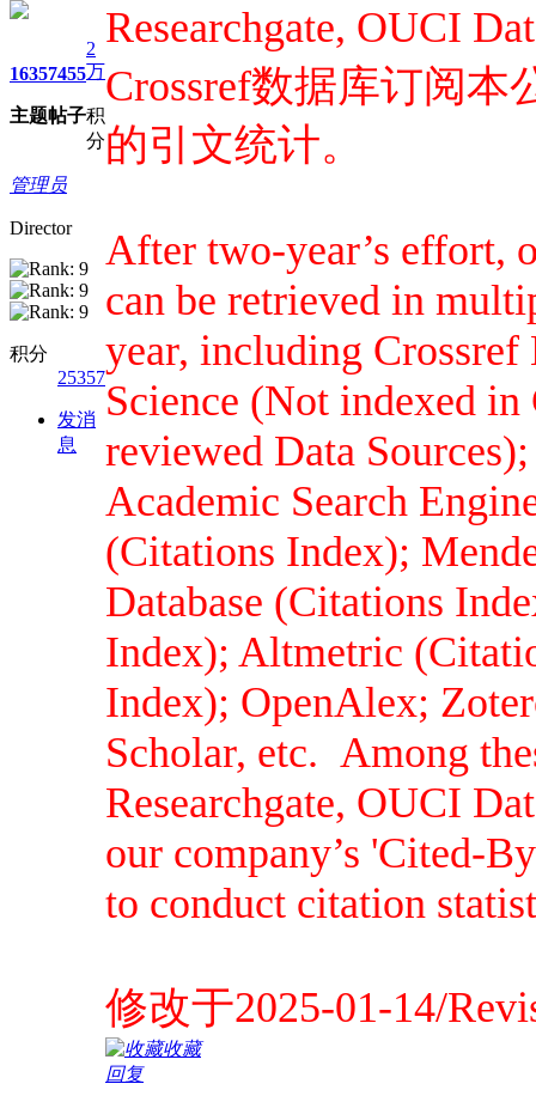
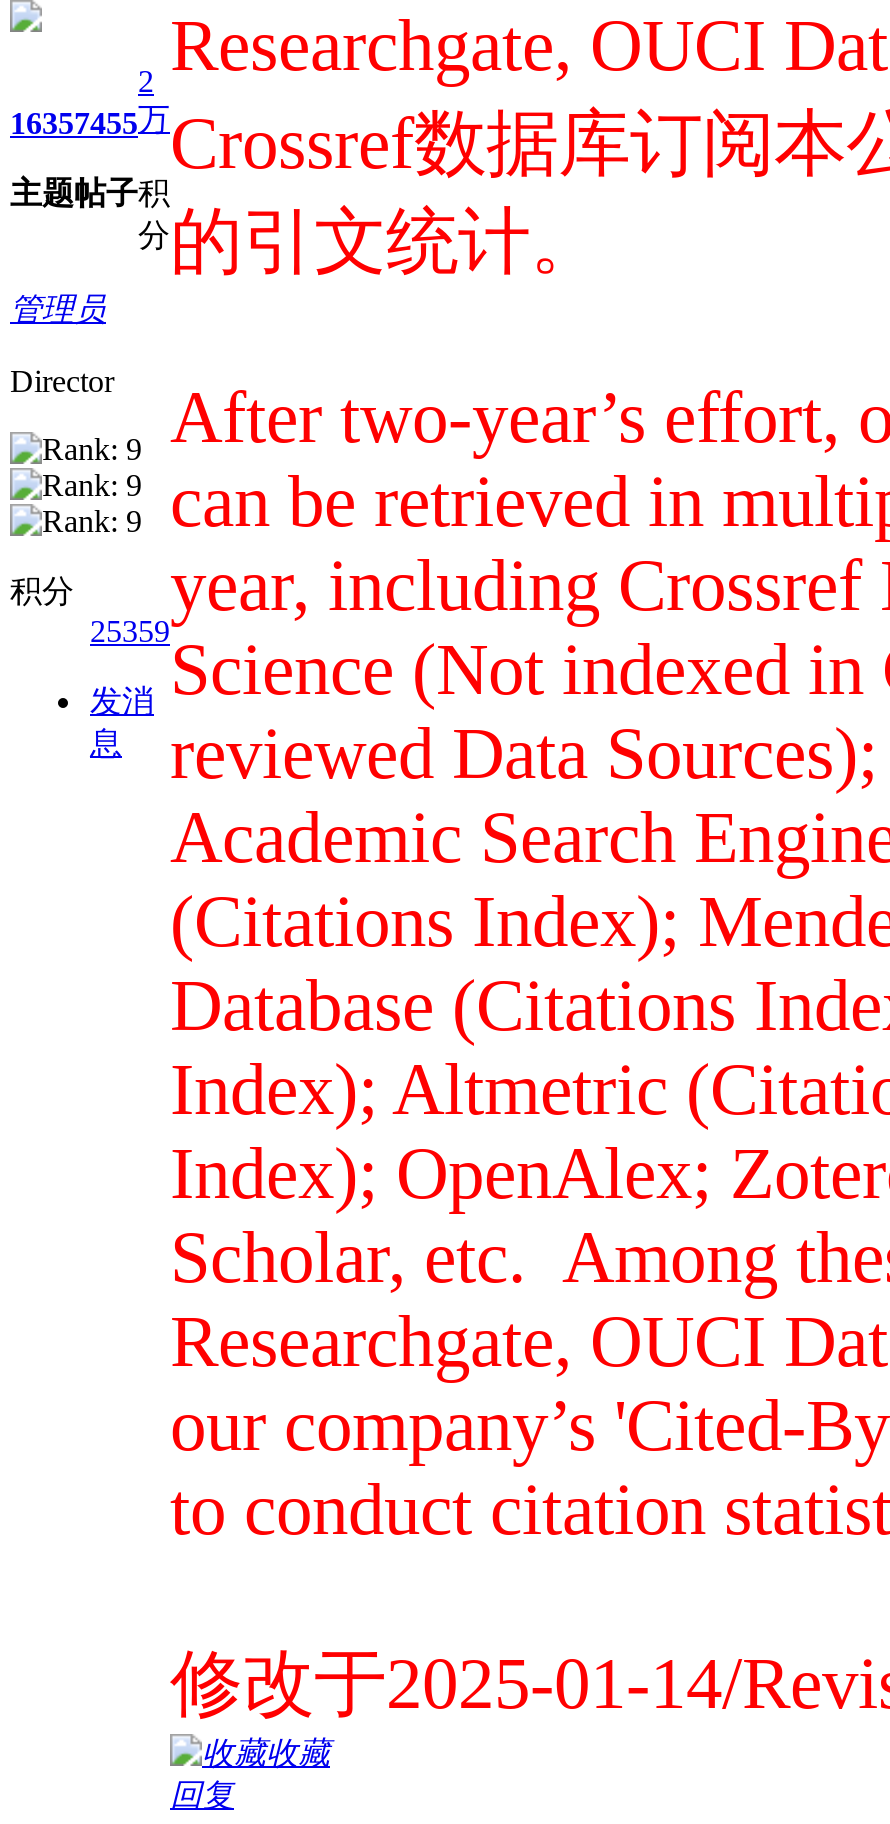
- 25357
+ 25359
